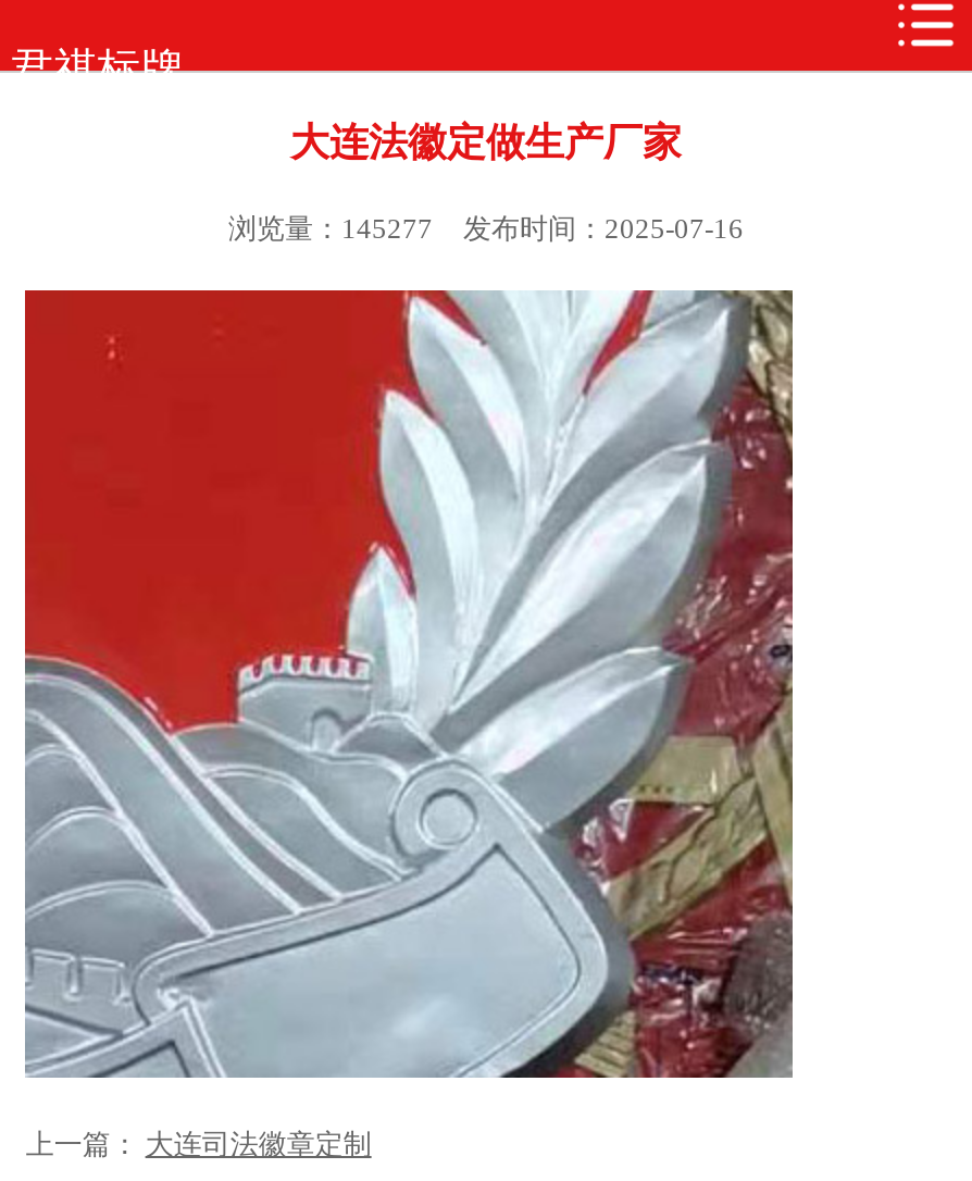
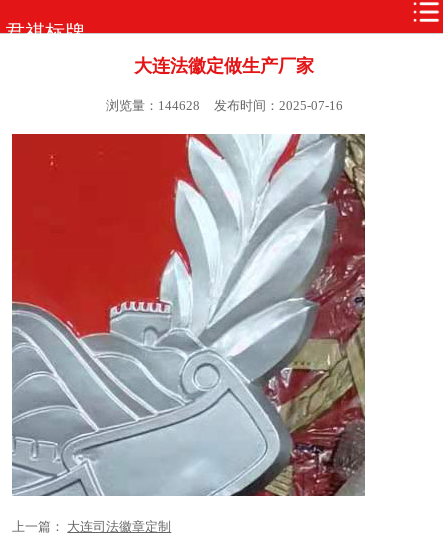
- 浏览量：145277 发布时间：2025-07-16
+ 浏览量：144628 发布时间：2025-07-16
